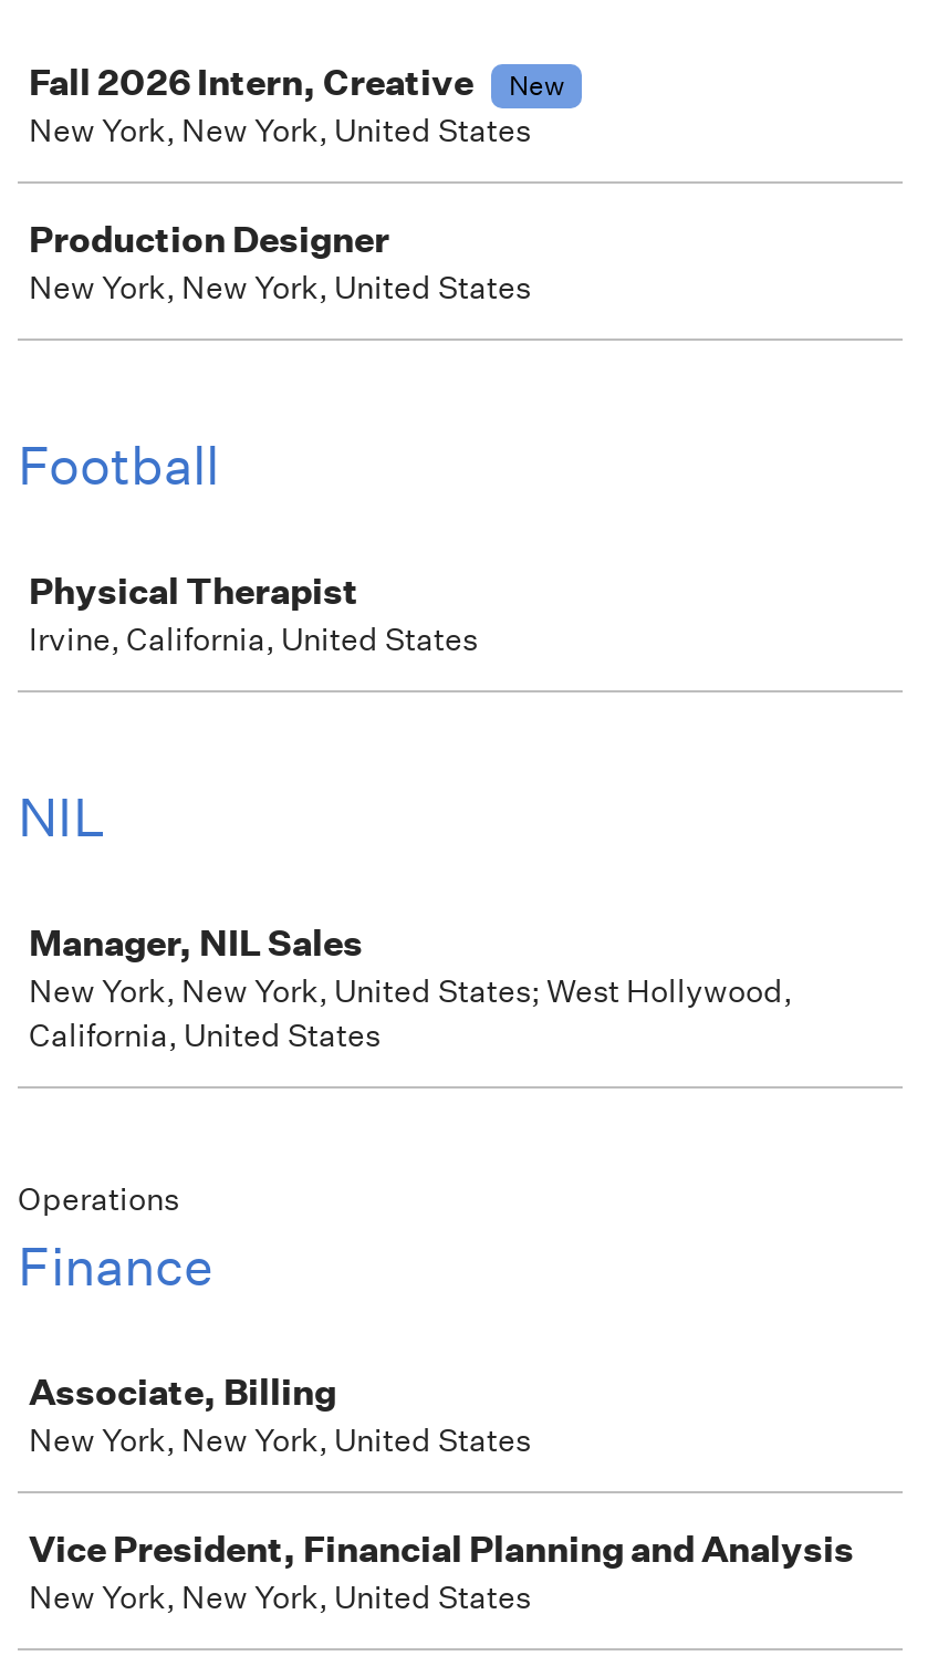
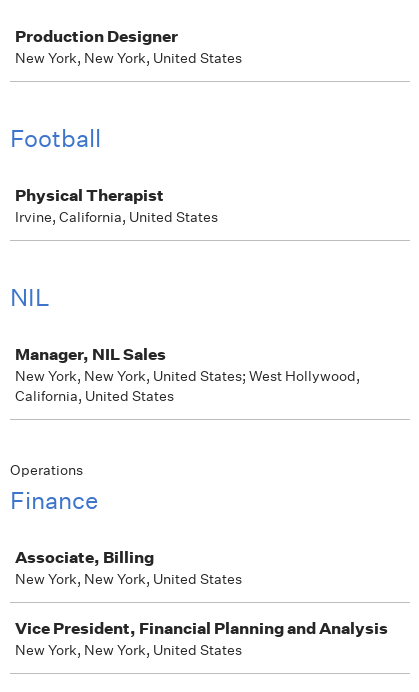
- Fall 2026 Intern, Creative
- New
- New York, New York, United States
